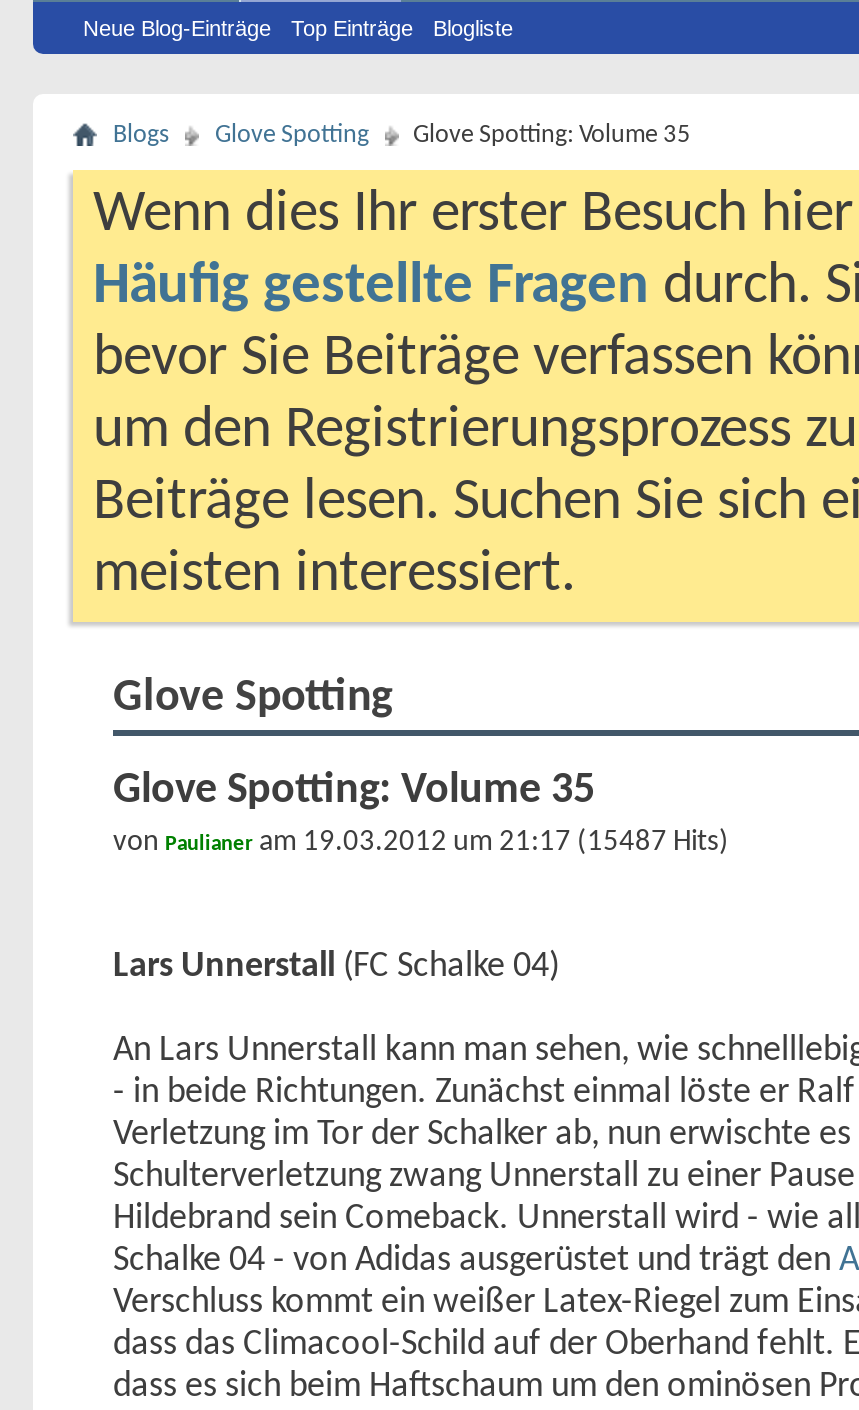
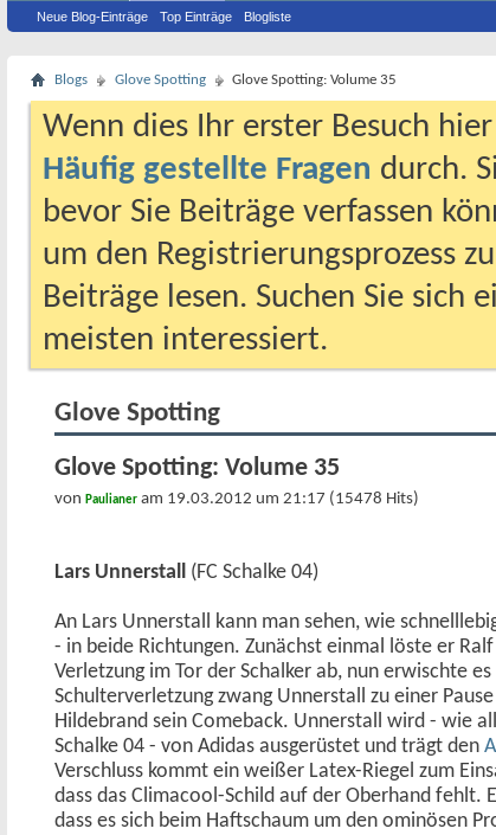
- von Paulianer am 19.03.2012 um 21:17 (15487 Hits)
+ von Paulianer am 19.03.2012 um 21:17 (15478 Hits)
